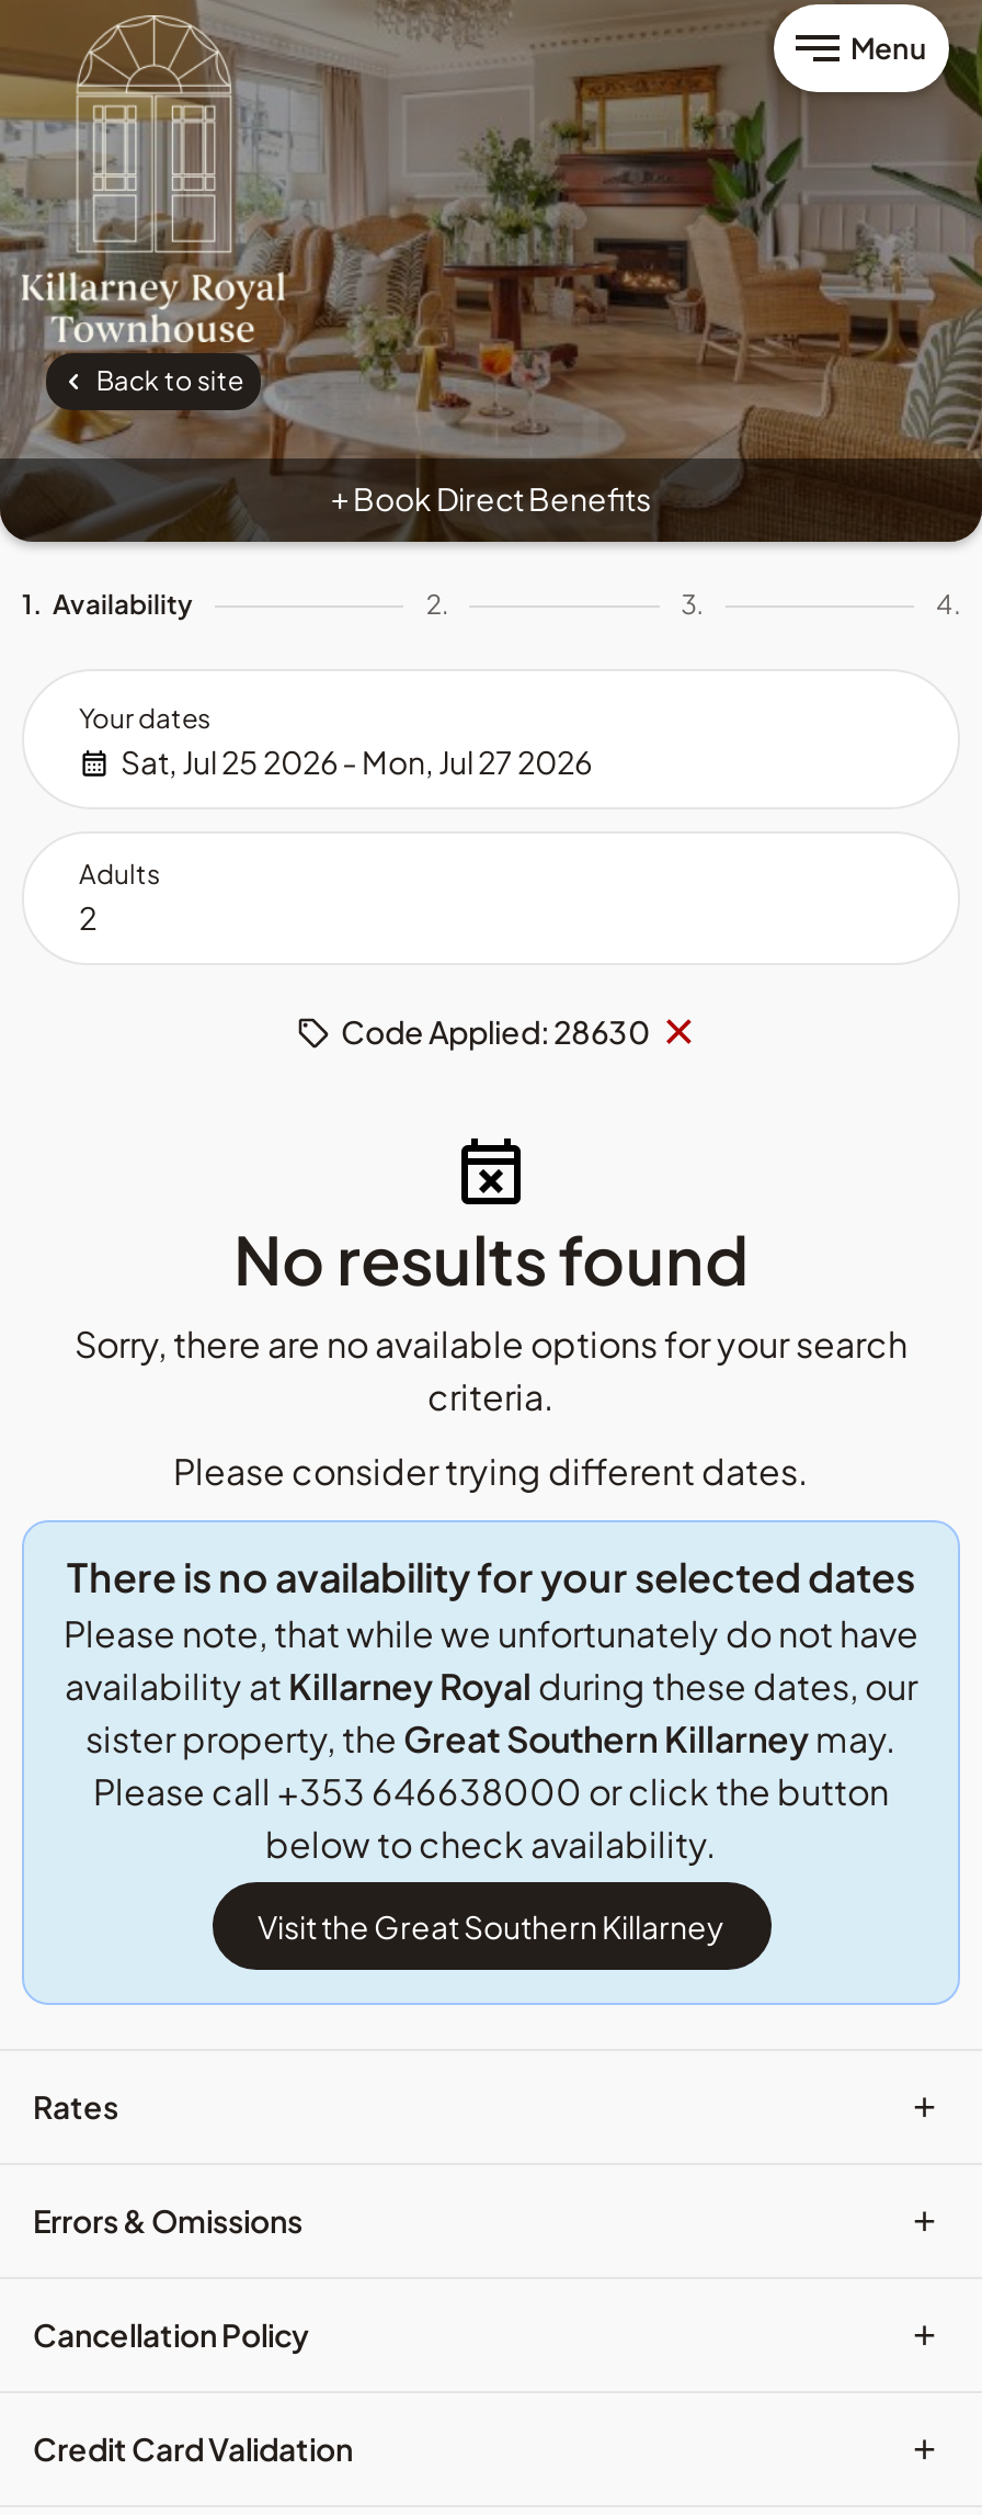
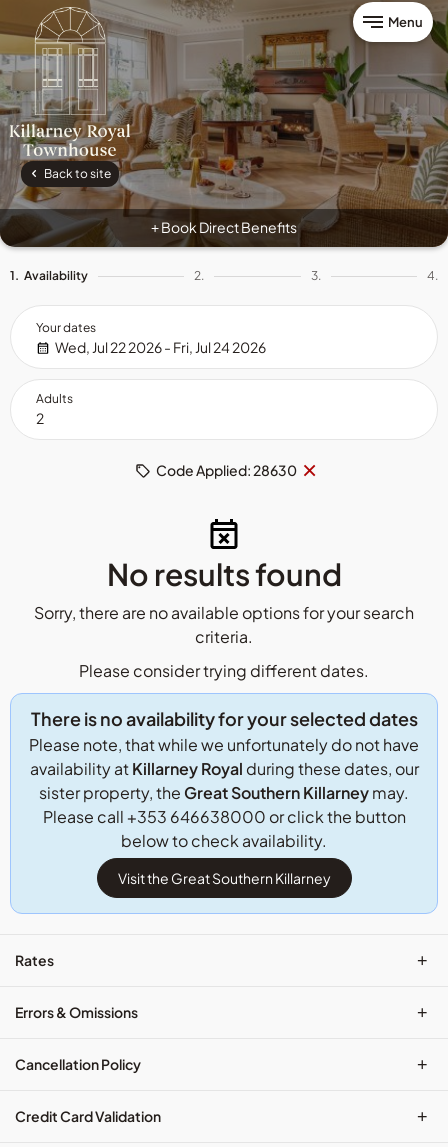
- Sat, Jul 25 2026 - Mon, Jul 27 2026
+ Wed, Jul 22 2026 - Fri, Jul 24 2026
